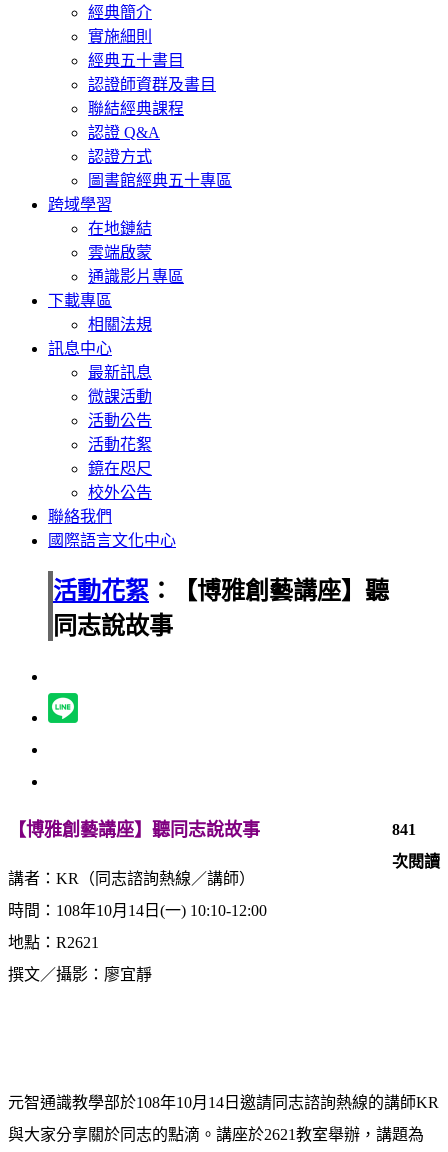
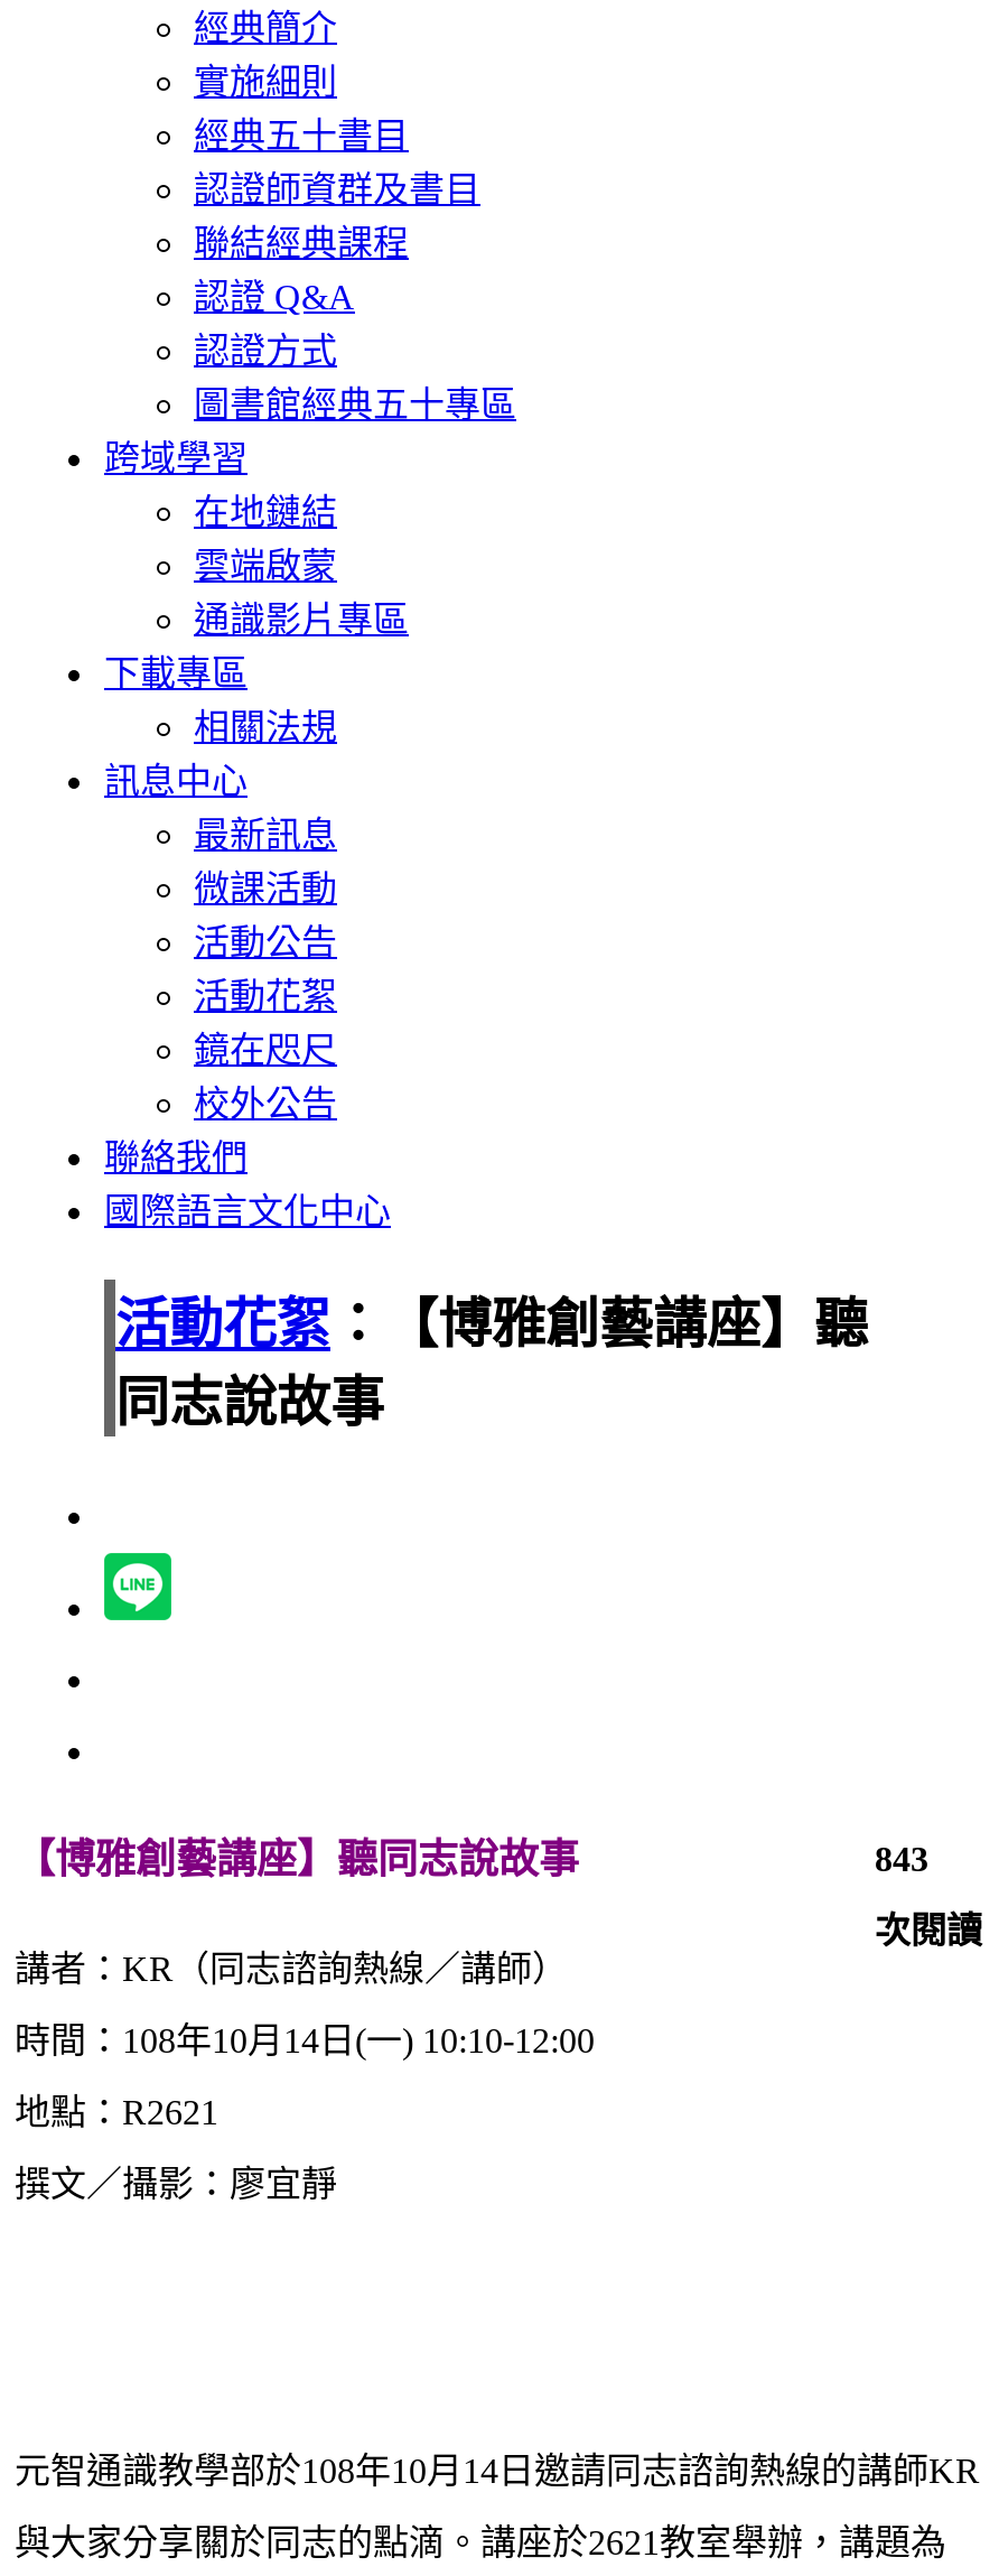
- 841
+ 843
